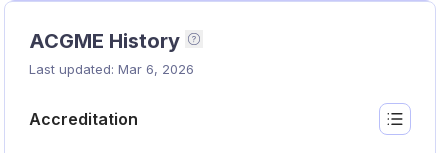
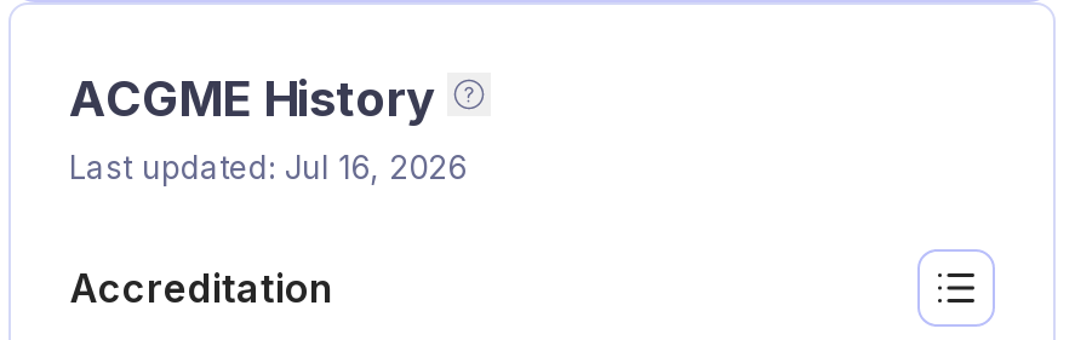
- Last updated: Mar 6, 2026
+ Last updated: Jul 16, 2026
